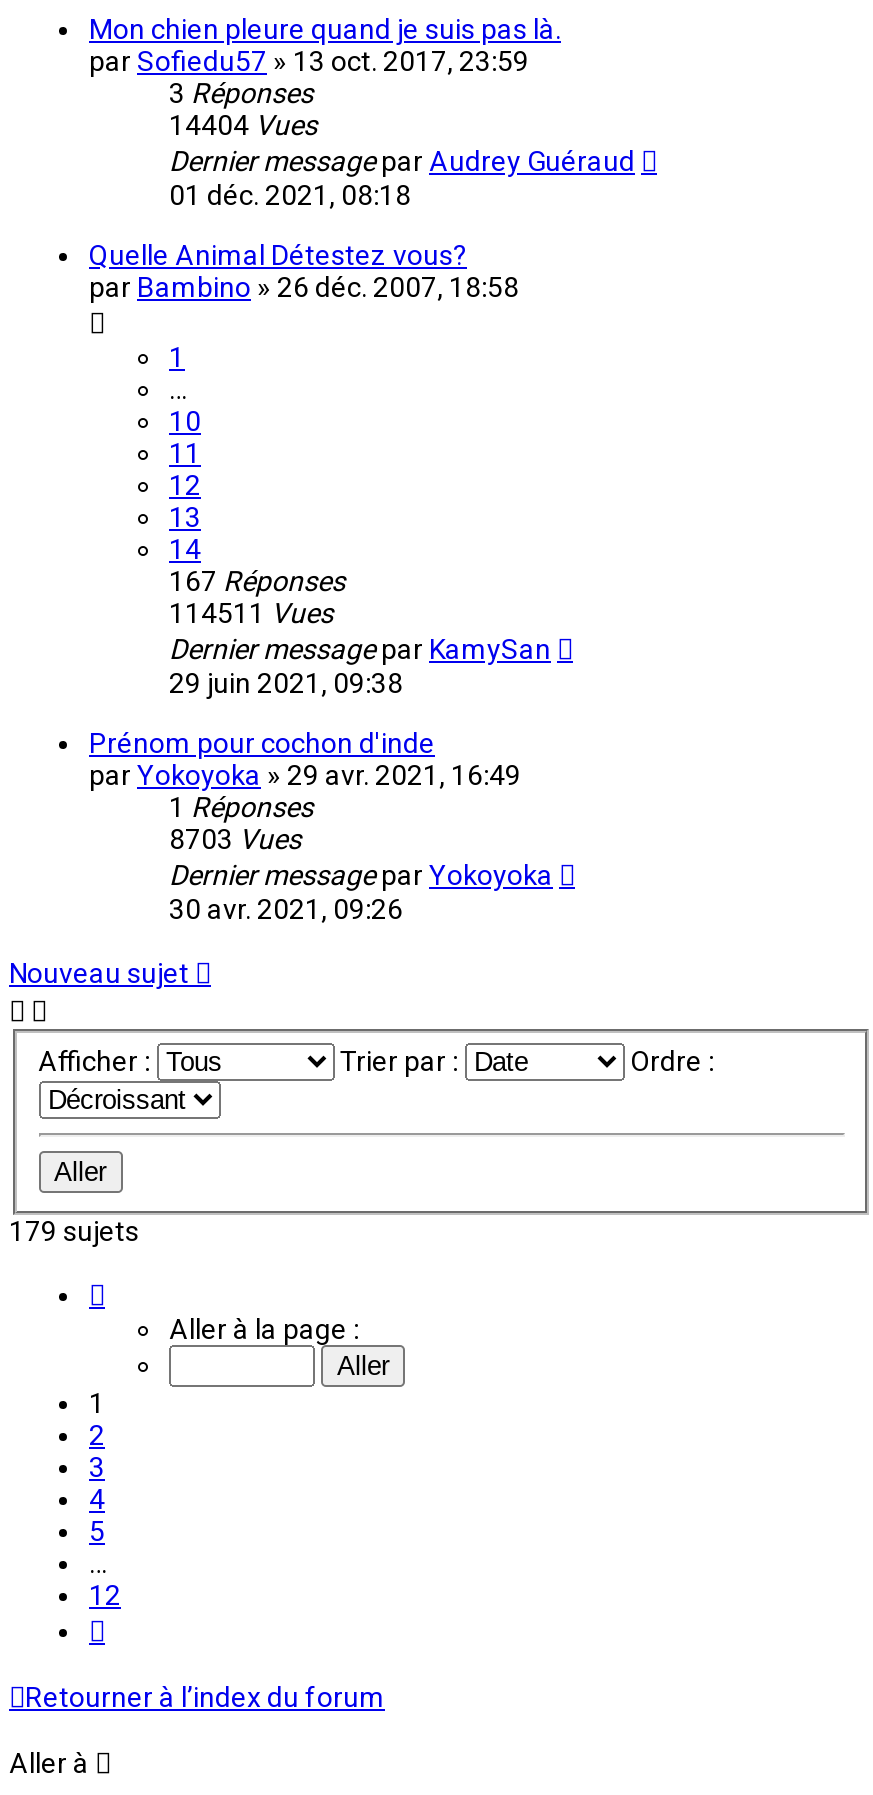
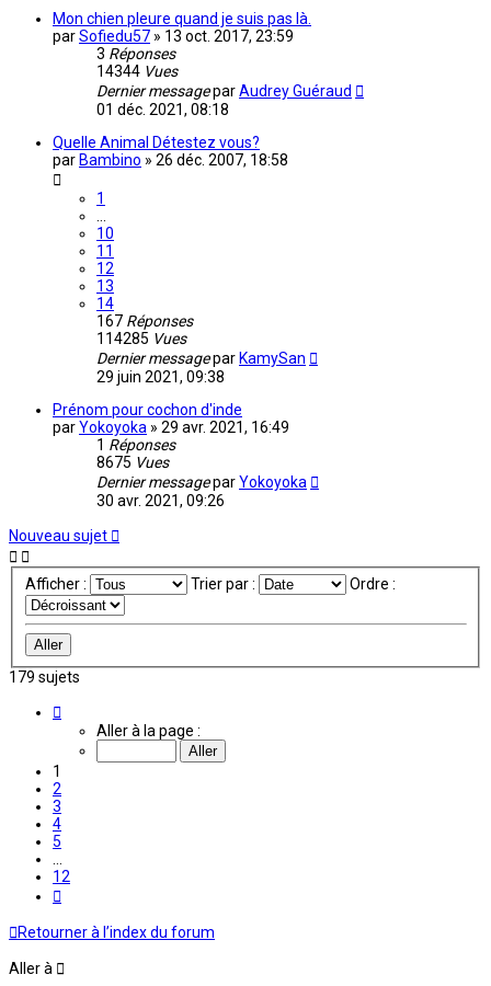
- 14404 Vues
+ 14344 Vues

- 114511 Vues
+ 114285 Vues

- 8703 Vues
+ 8675 Vues
